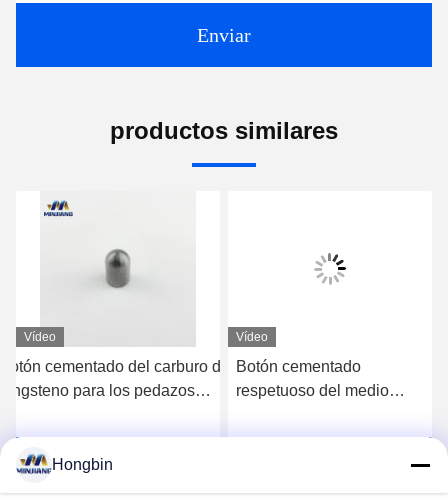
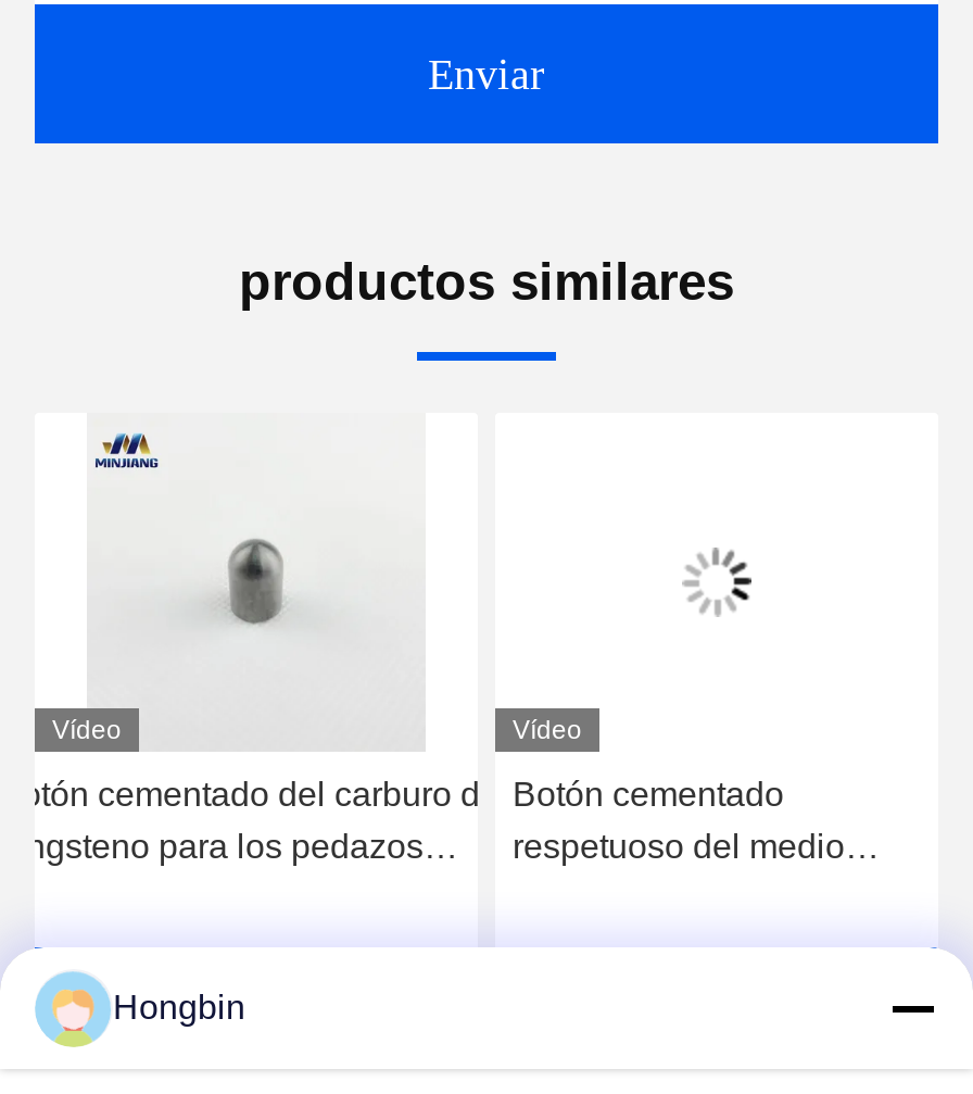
- [image]
+ [image]
